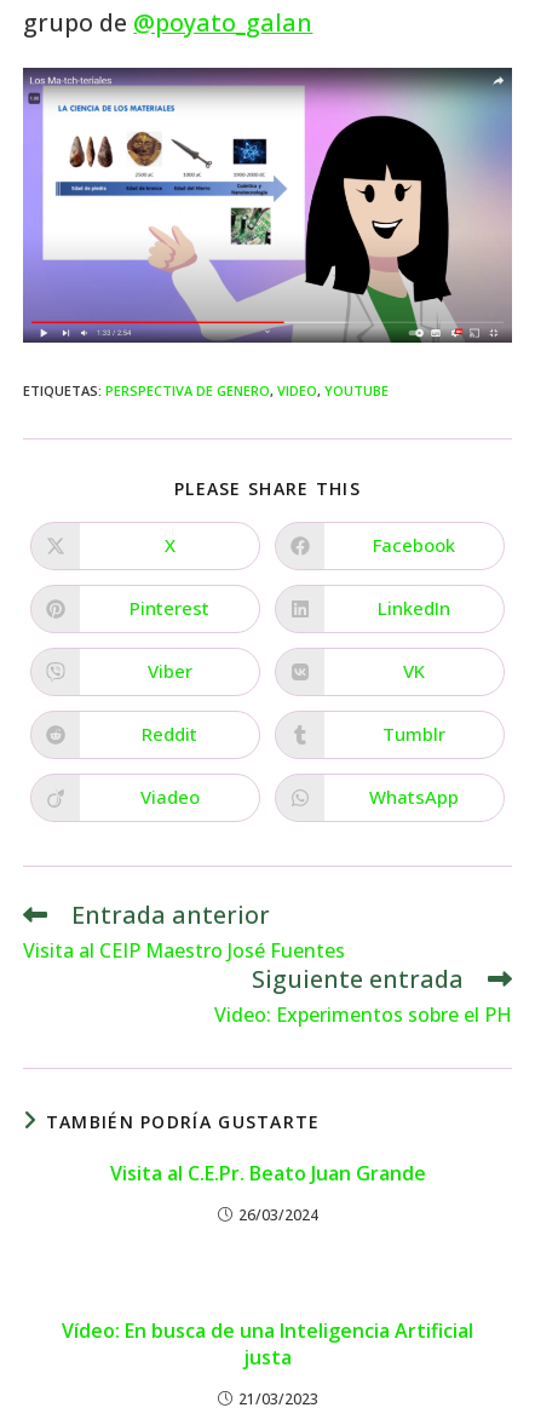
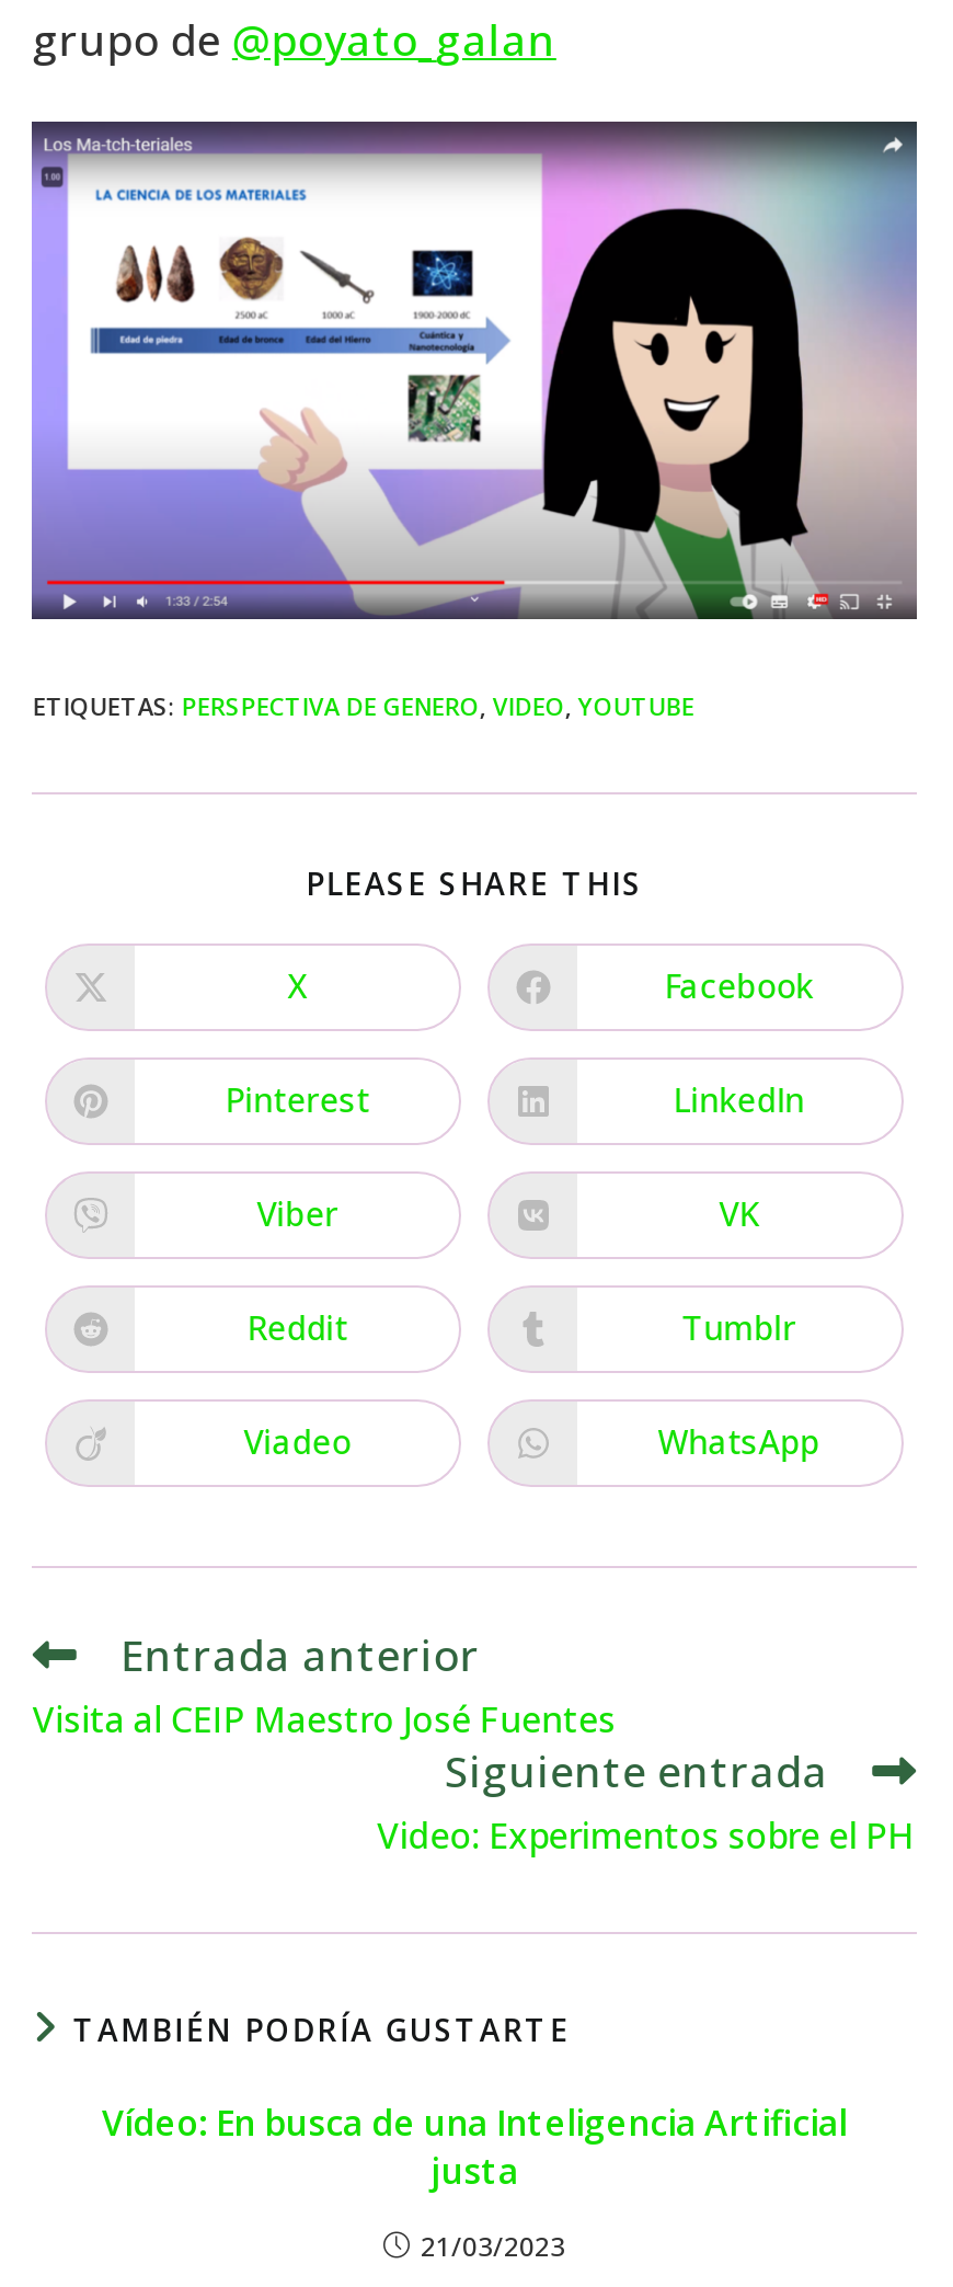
- Visita al C.E.Pr. Beato Juan Grande
- 26/03/2024
